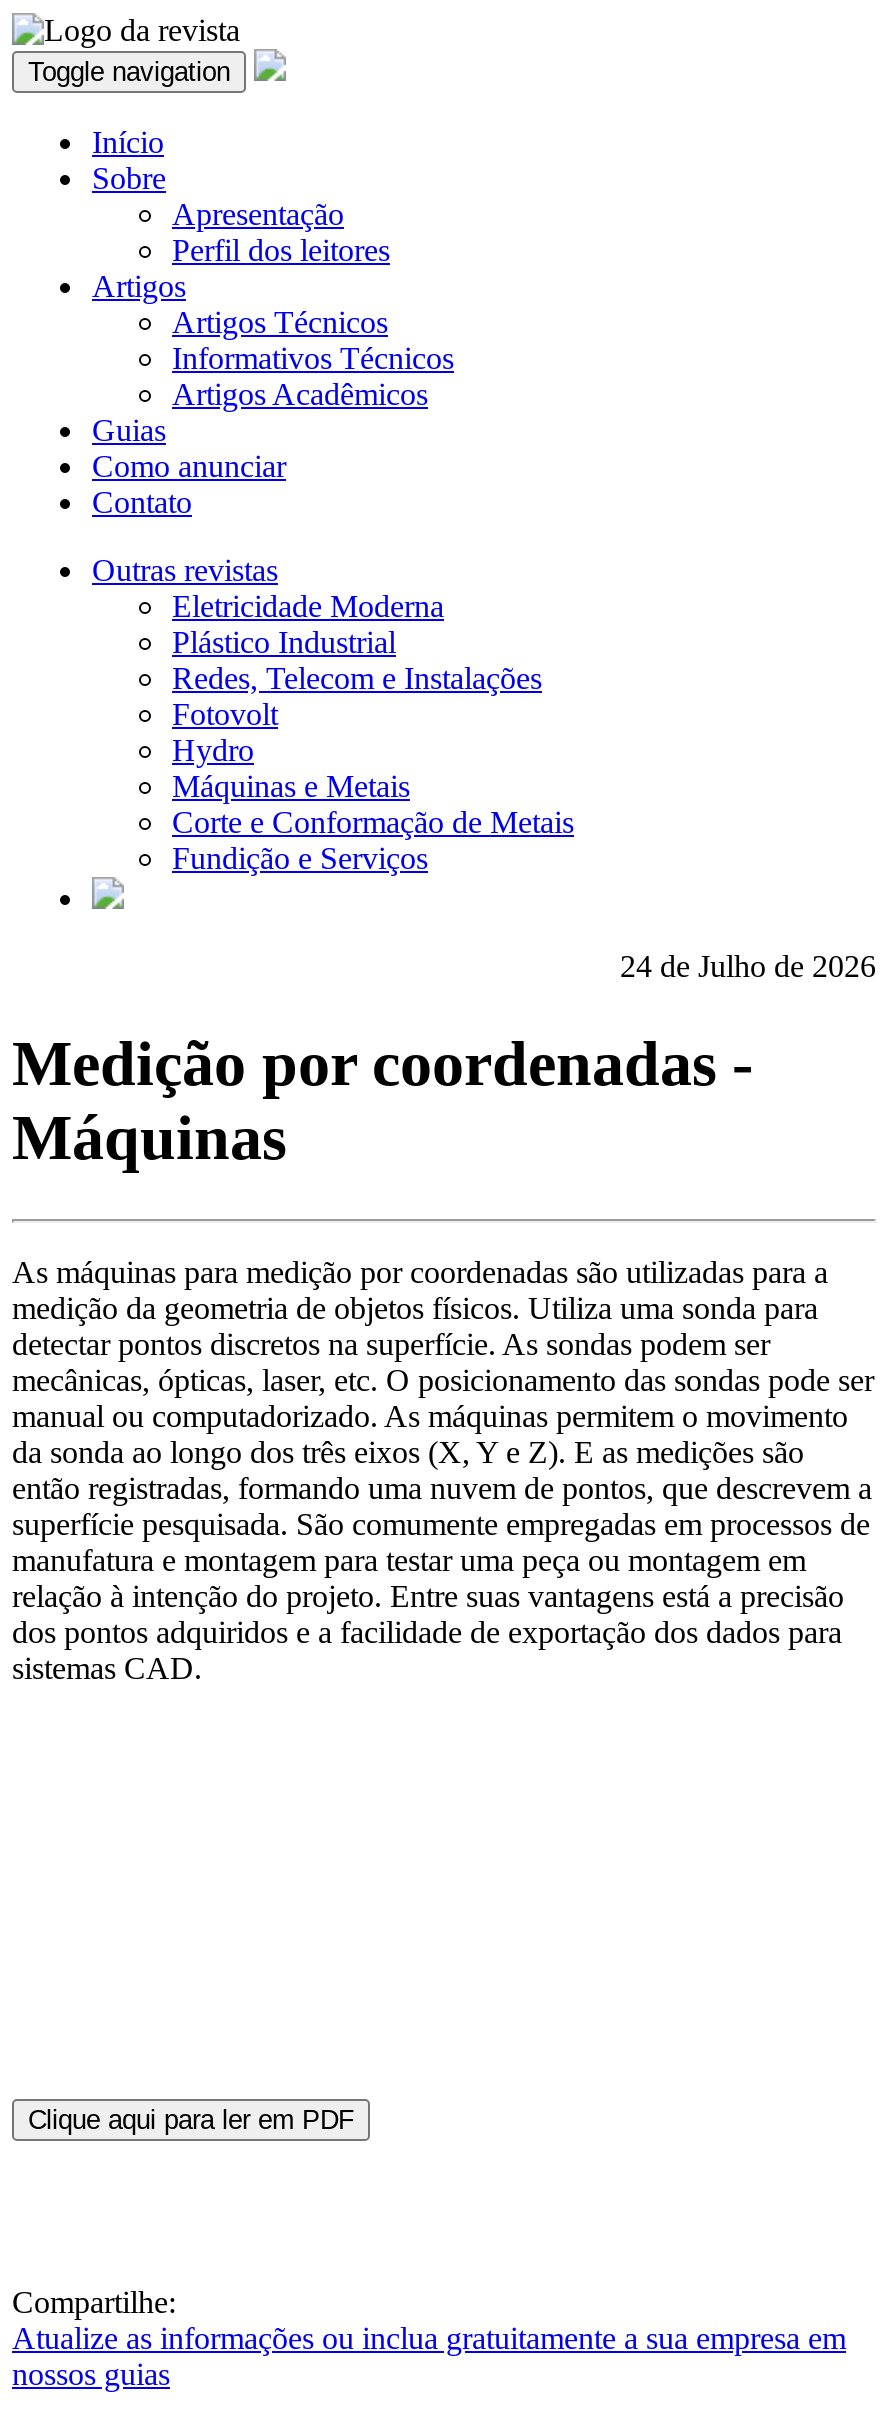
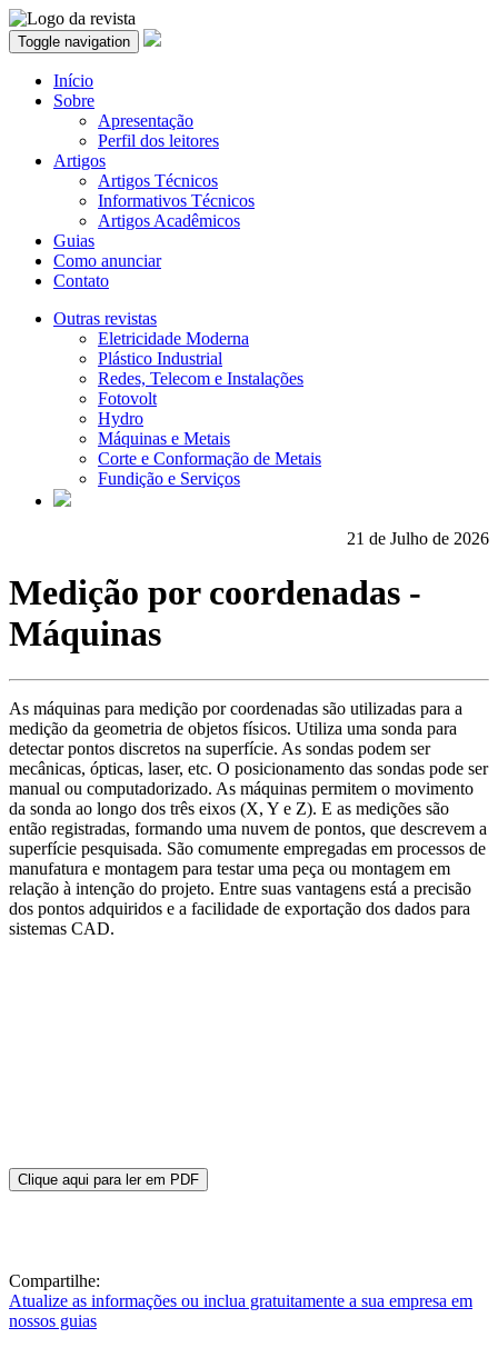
- 24 de Julho de 2026
+ 21 de Julho de 2026
